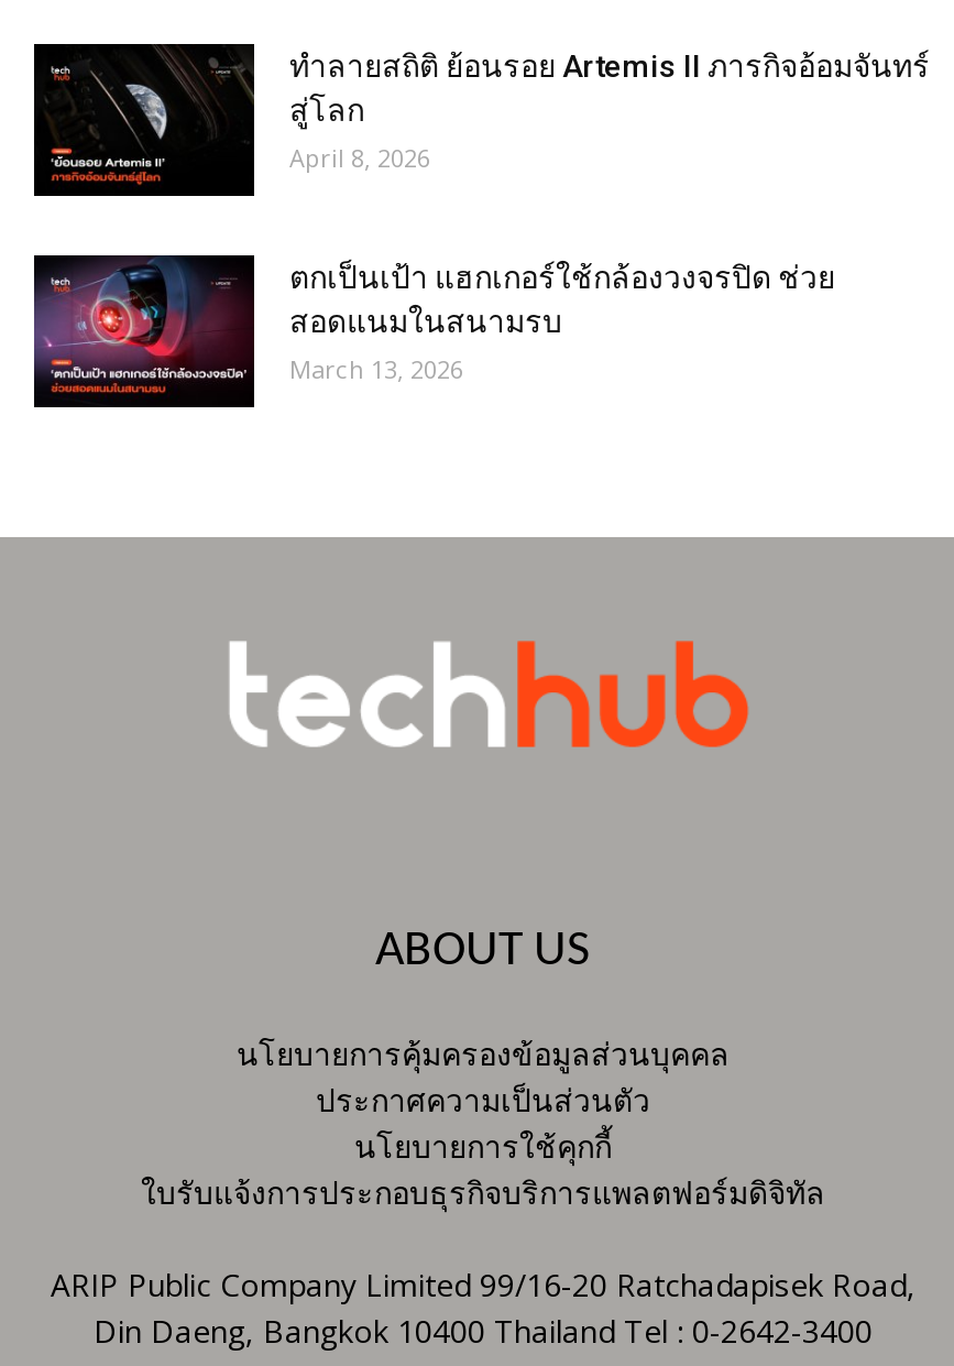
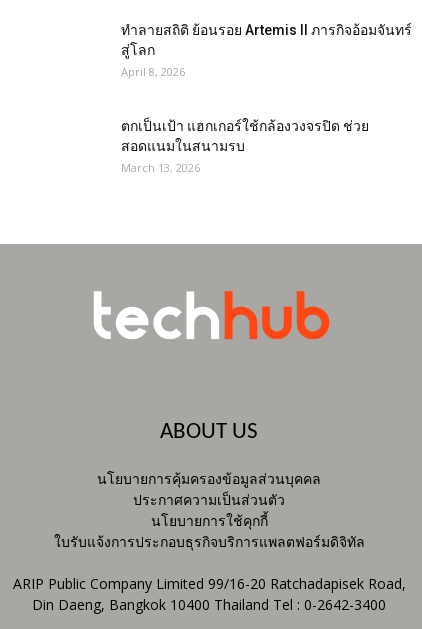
- [image]

- [image]
